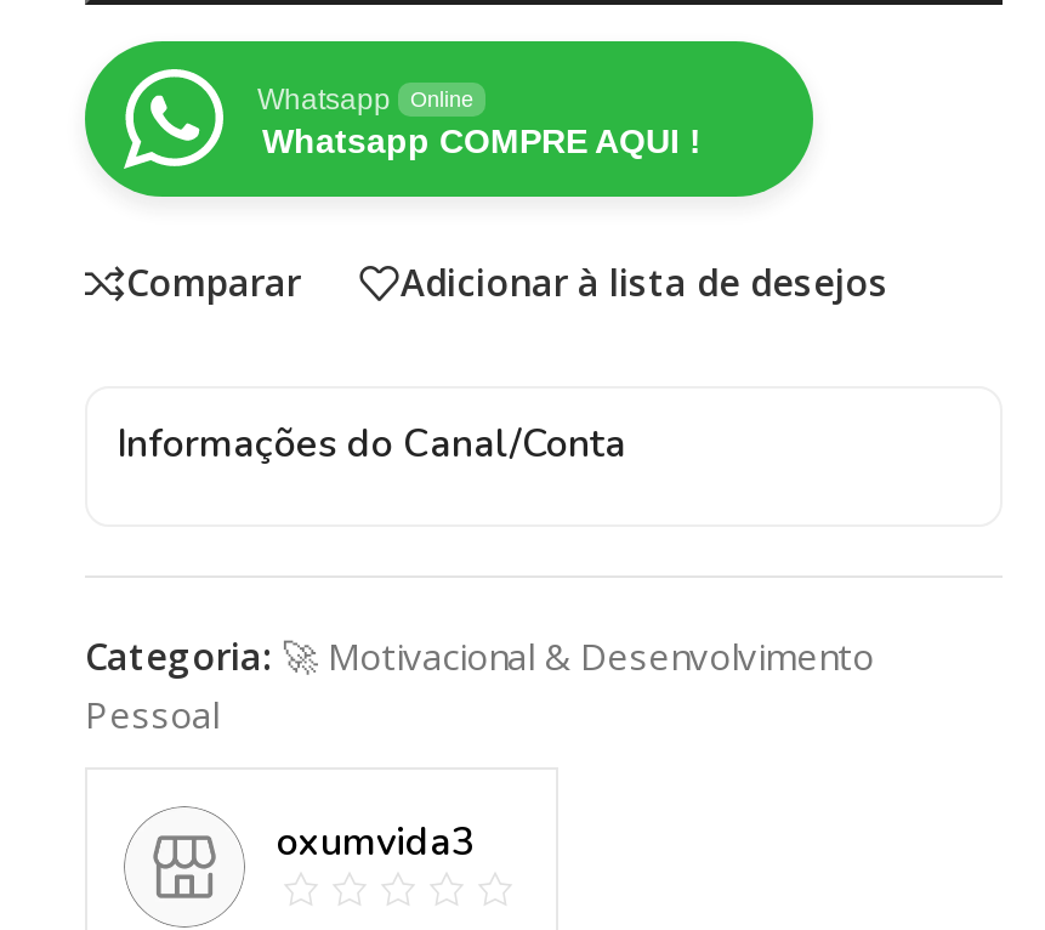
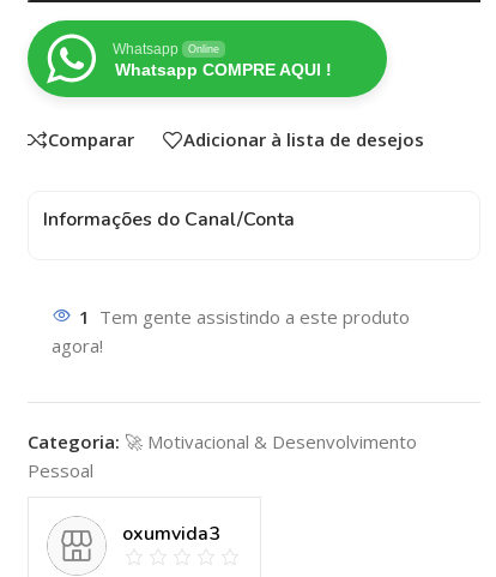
+ 1 Tem gente assistindo a este produto
+ agora!
